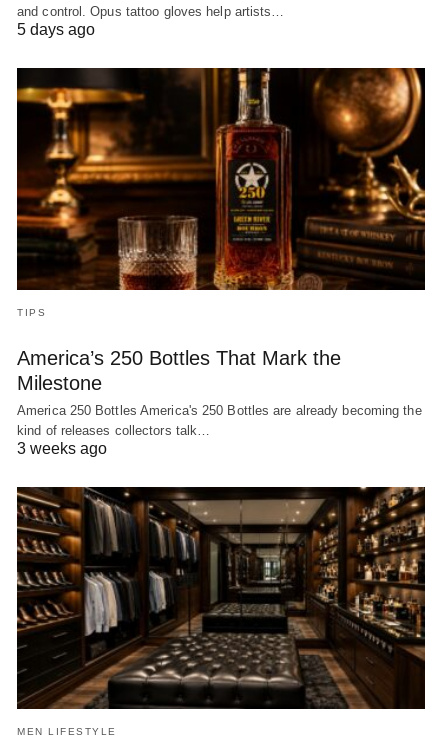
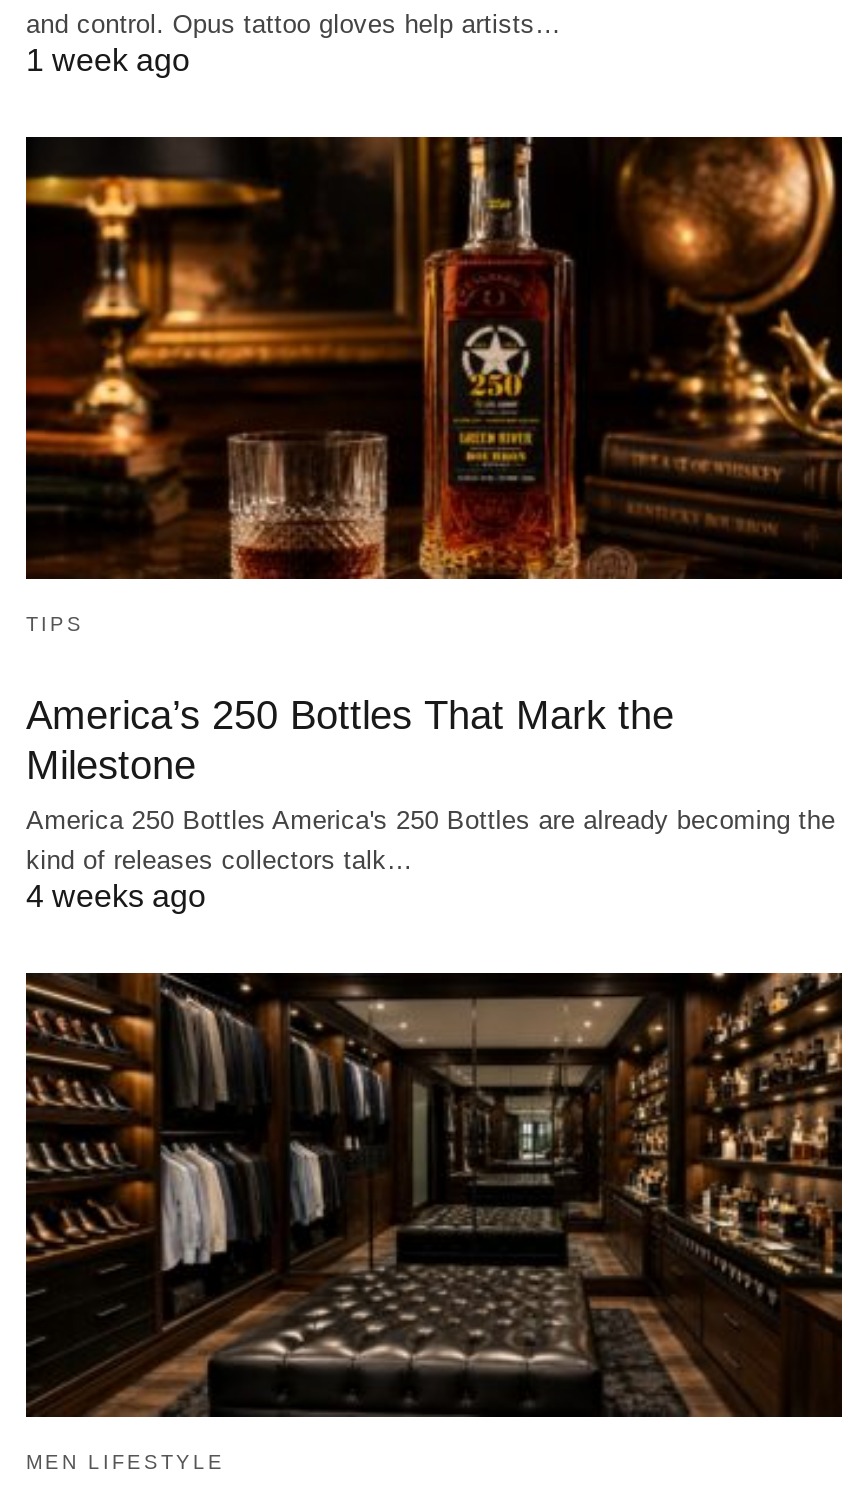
- 5 days ago
+ 1 week ago

- 3 weeks ago
+ 4 weeks ago
